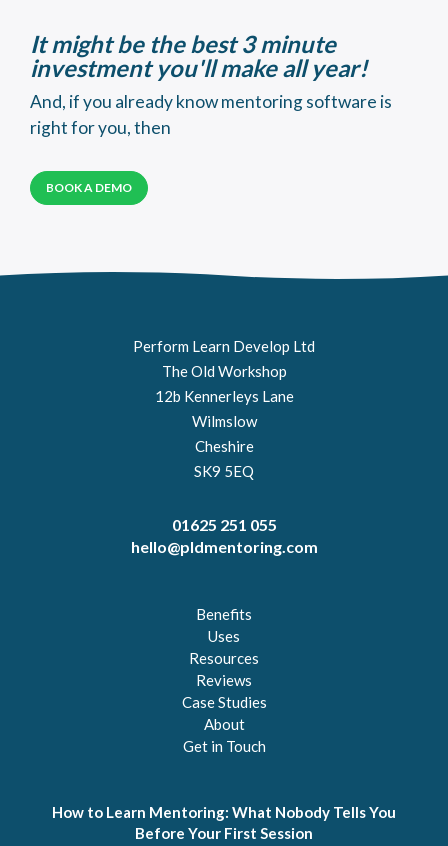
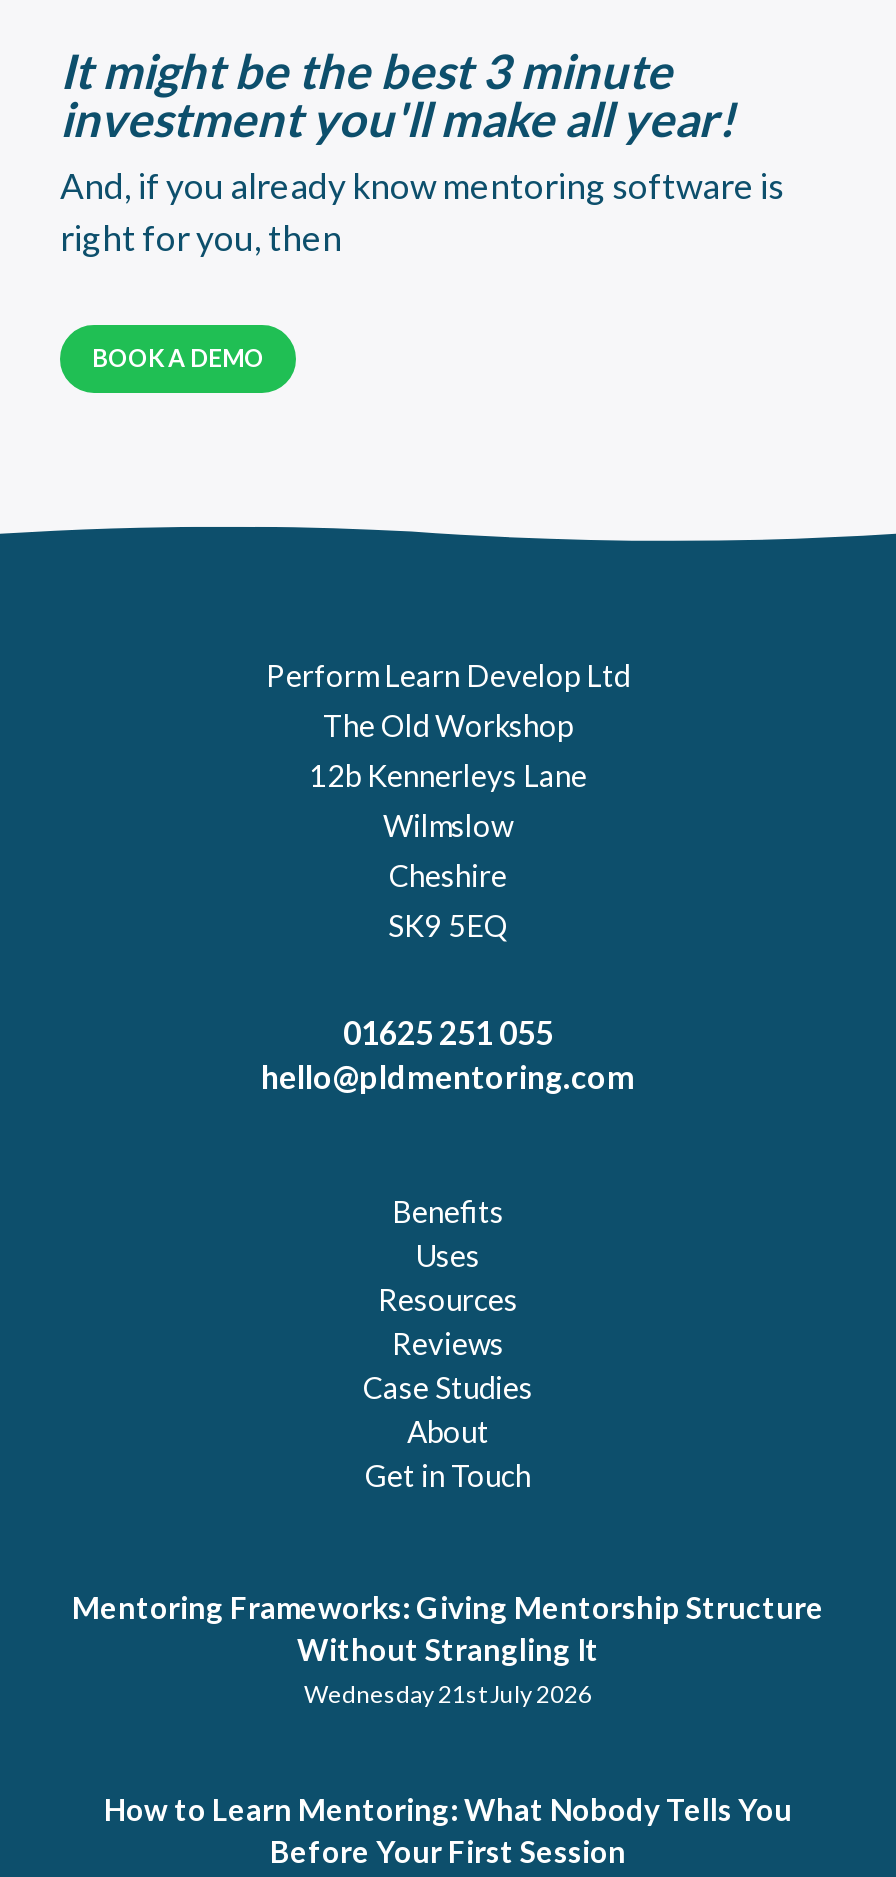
+ Mentoring Frameworks: Giving Mentorship Structure
+ Without Strangling It
+ Wednesday 21st July 2026
